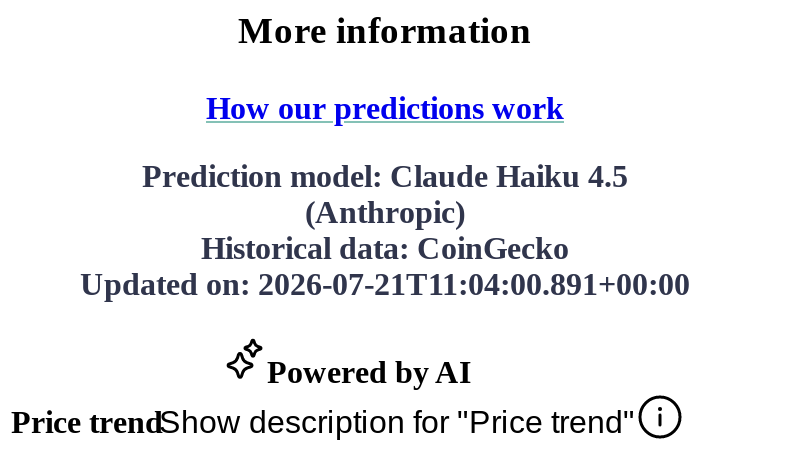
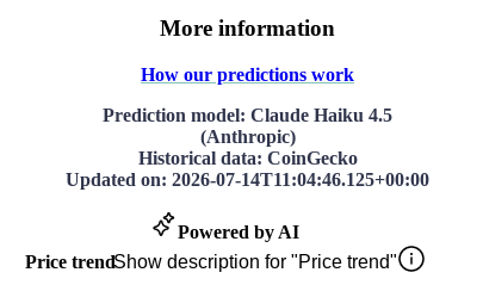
- Updated on: 2026-07-21T11:04:00.891+00:00
+ Updated on: 2026-07-14T11:04:46.125+00:00
